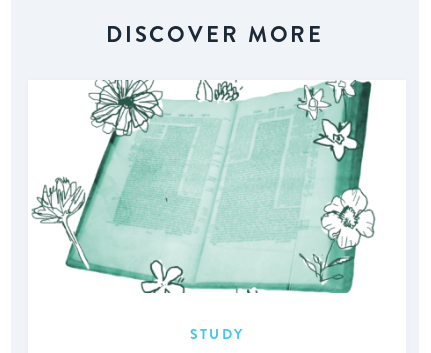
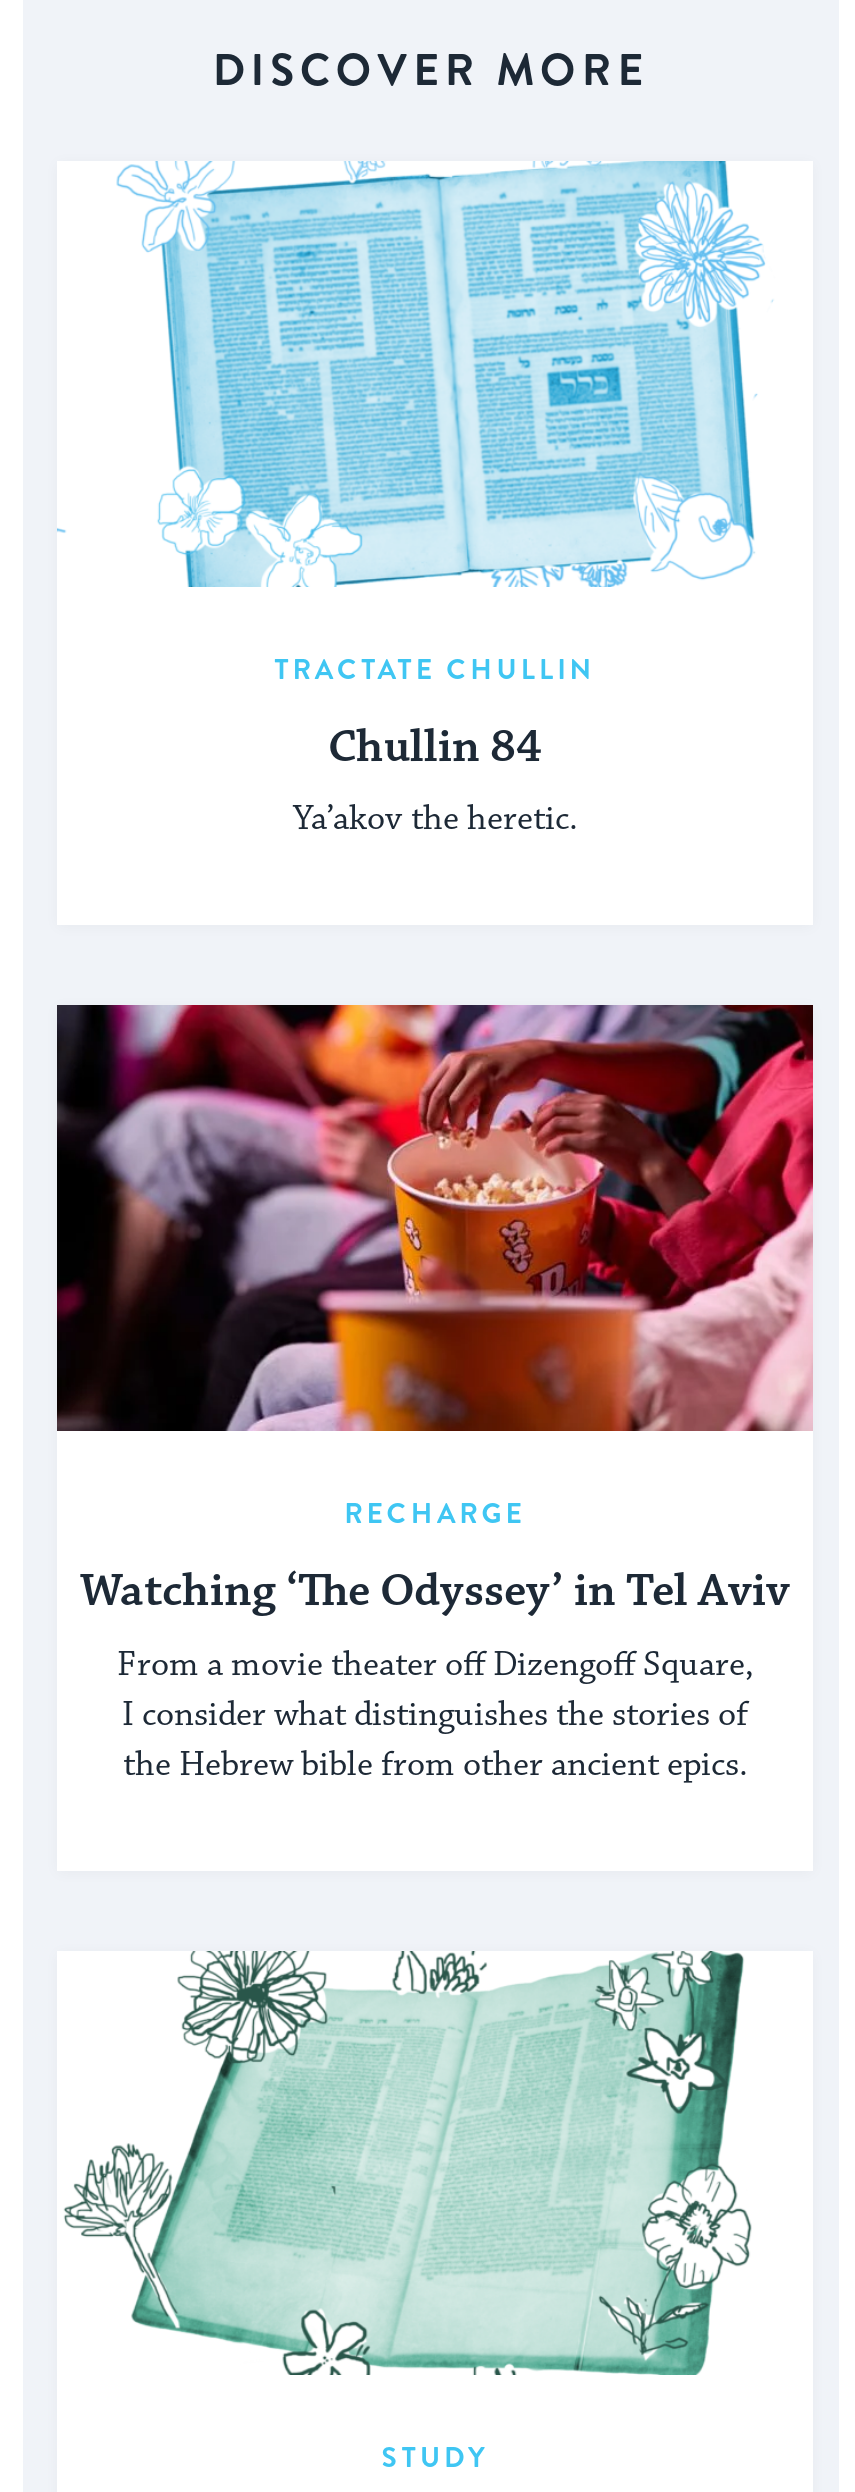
+ [image]
+ RECHARGE
+ Watching ‘The Odyssey’ in Tel Aviv
+ From a movie theater off Dizengoff Square,
+ I consider what distinguishes the stories of
+ the Hebrew bible from other ancient epics.

+ [image]
+ TRACTATE CHULLIN
+ Chullin 84
+ Ya’akov the heretic.
